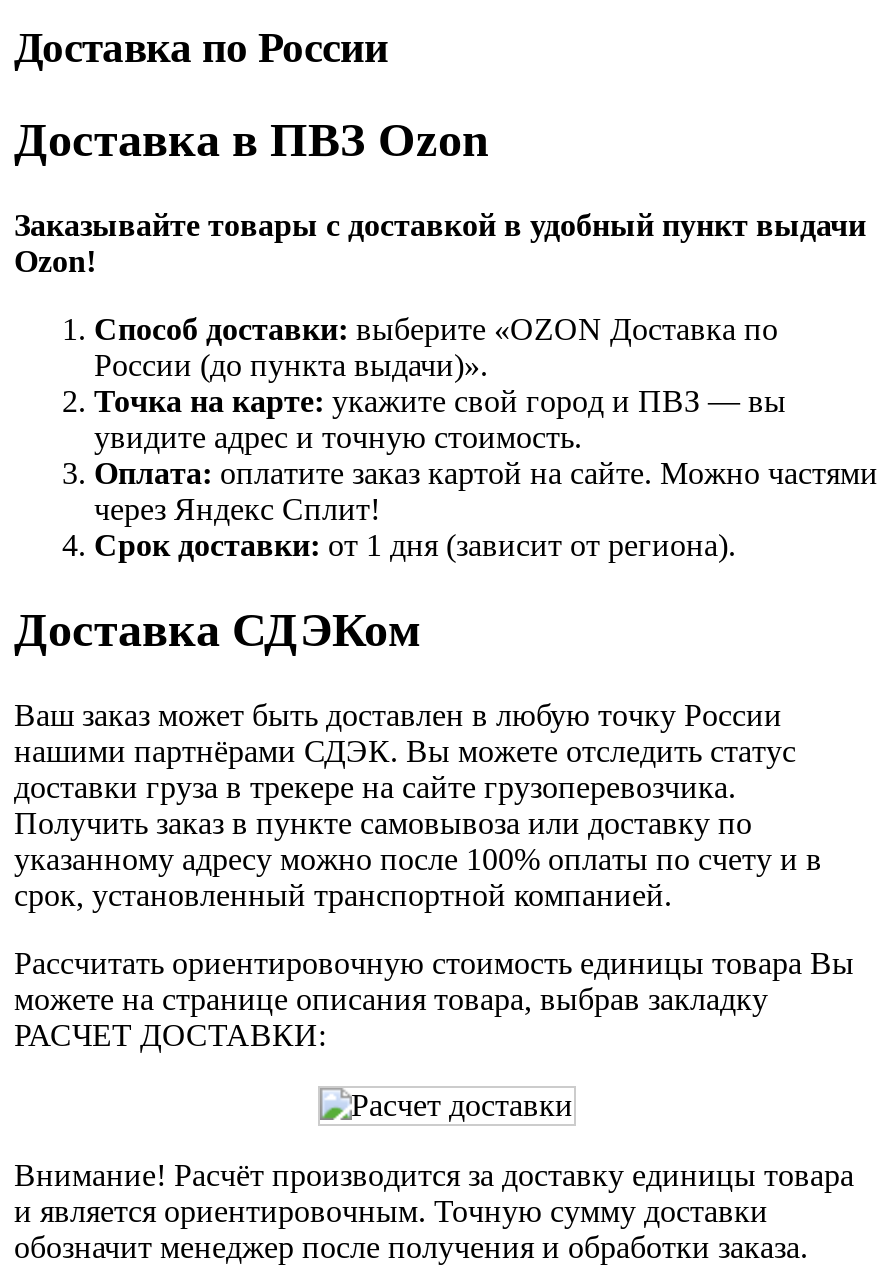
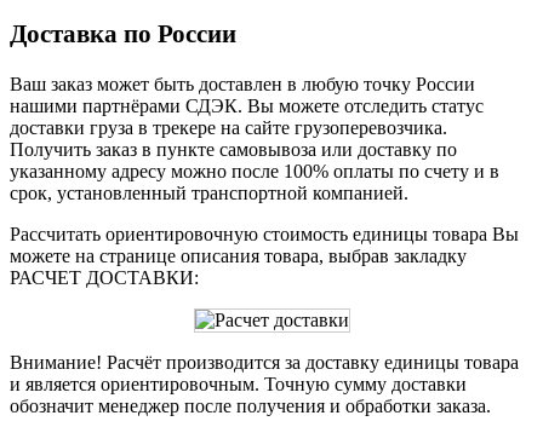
- Доставка в ПВЗ Ozon
- Заказывайте товары с доставкой в удобный пункт выдачи
- Ozon!
- Способ доставки: выберите «OZON Доставка по
- России (до пункта выдачи)».
- Точка на карте: укажите свой город и ПВЗ — вы
- увидите адрес и точную стоимость.
- Оплата: оплатите заказ картой на сайте. Можно частями
- через Яндекс Сплит!
- Срок доставки: от 1 дня (зависит от региона).
- Доставка СДЭКом
